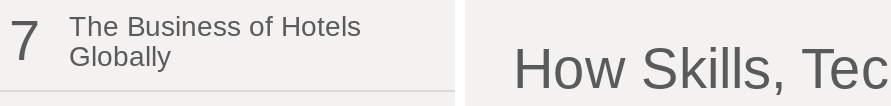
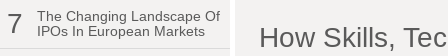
- The Business of Hotels
- Globally
+ The Changing Landscape Of
+ IPOs In European Markets
